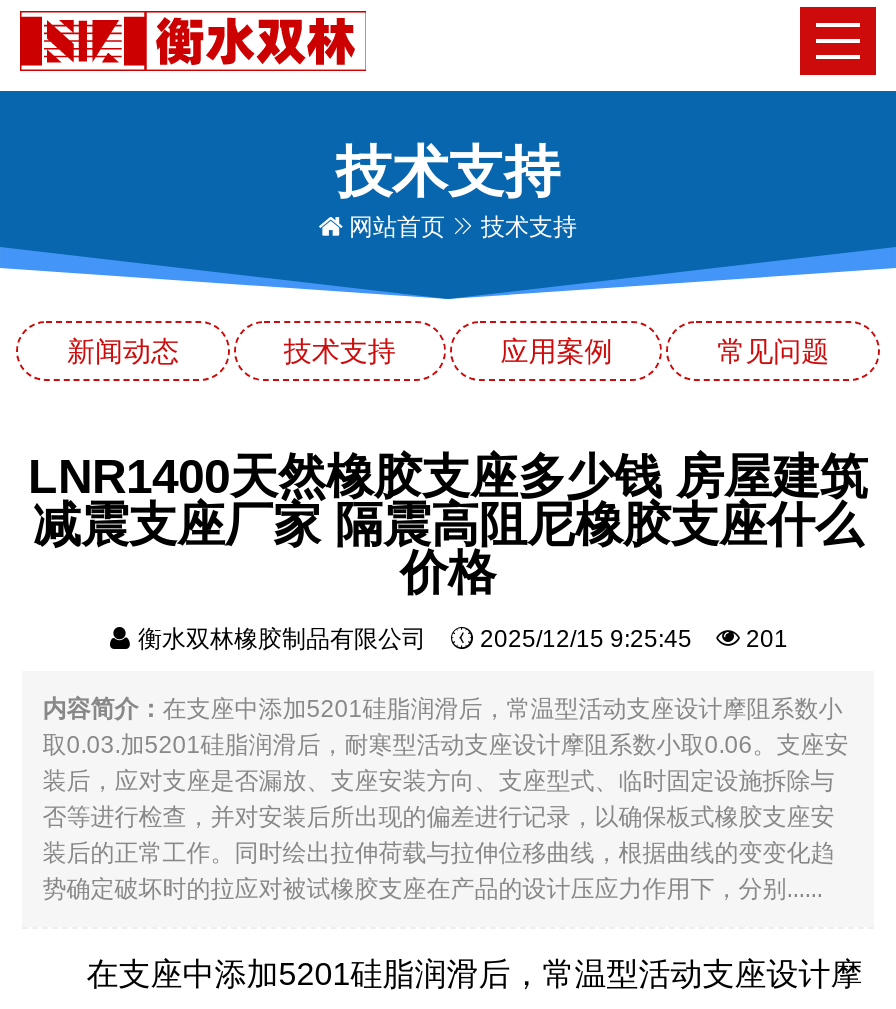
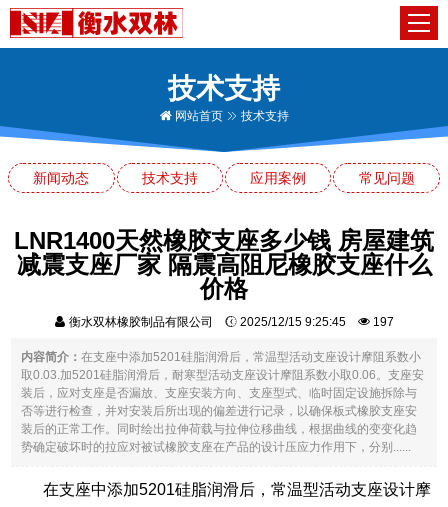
- 衡水双林橡胶制品有限公司 2025/12/15 9:25:45 201
+ 衡水双林橡胶制品有限公司 2025/12/15 9:25:45 197
